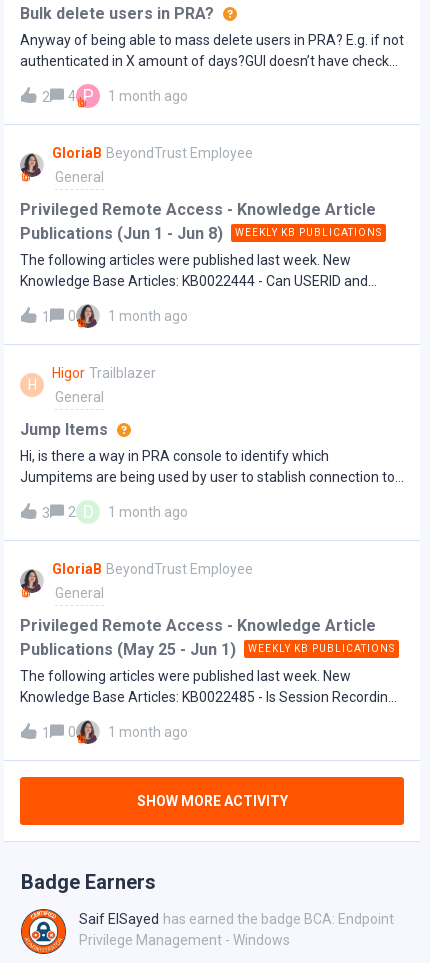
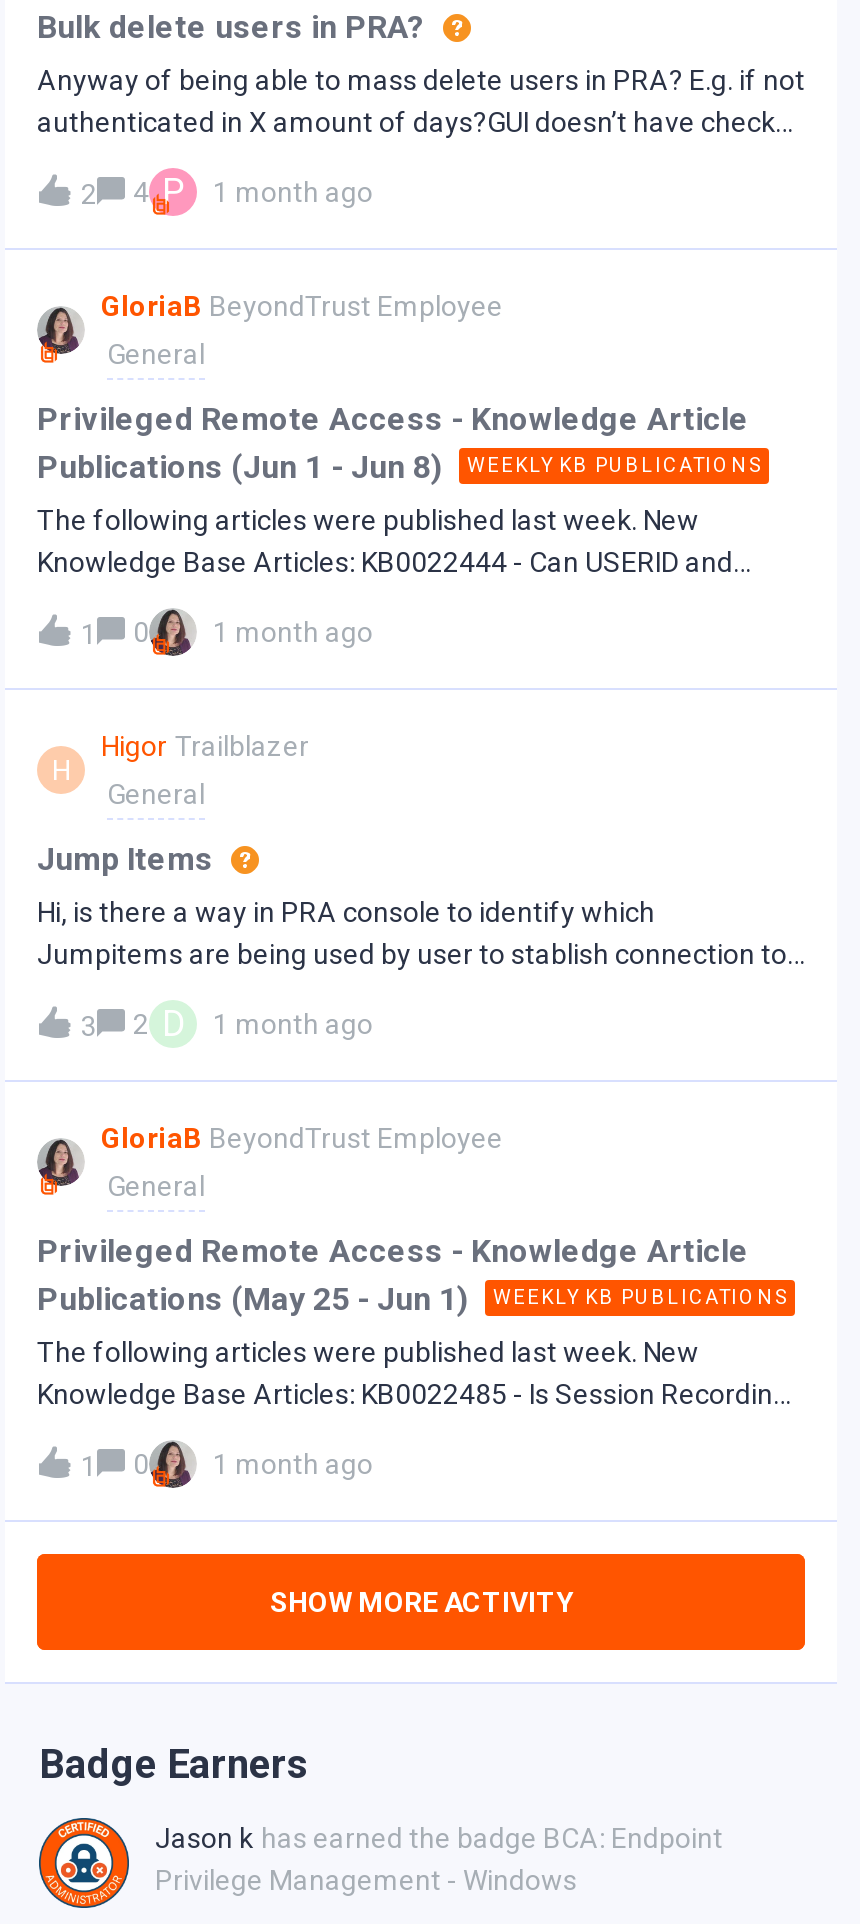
- Saif ElSayed has earned the badge BCA: Endpoint
+ Jason k has earned the badge BCA: Endpoint
